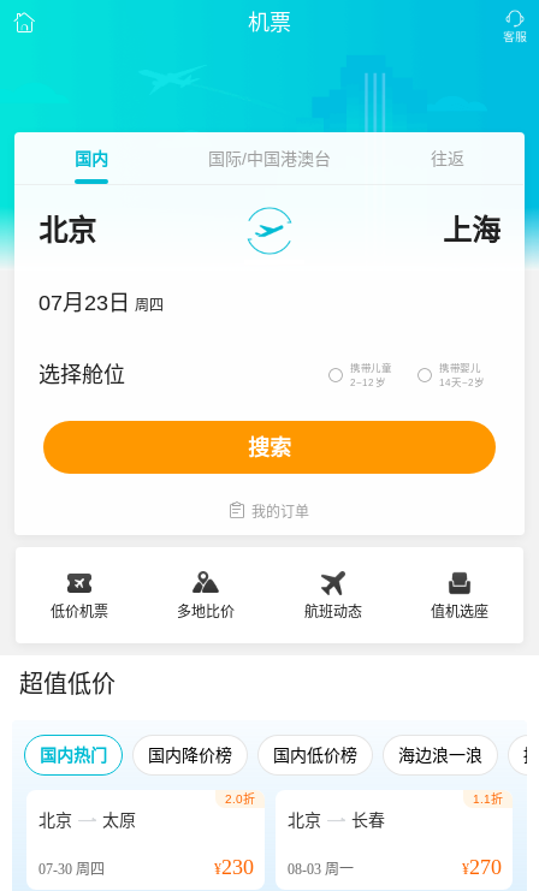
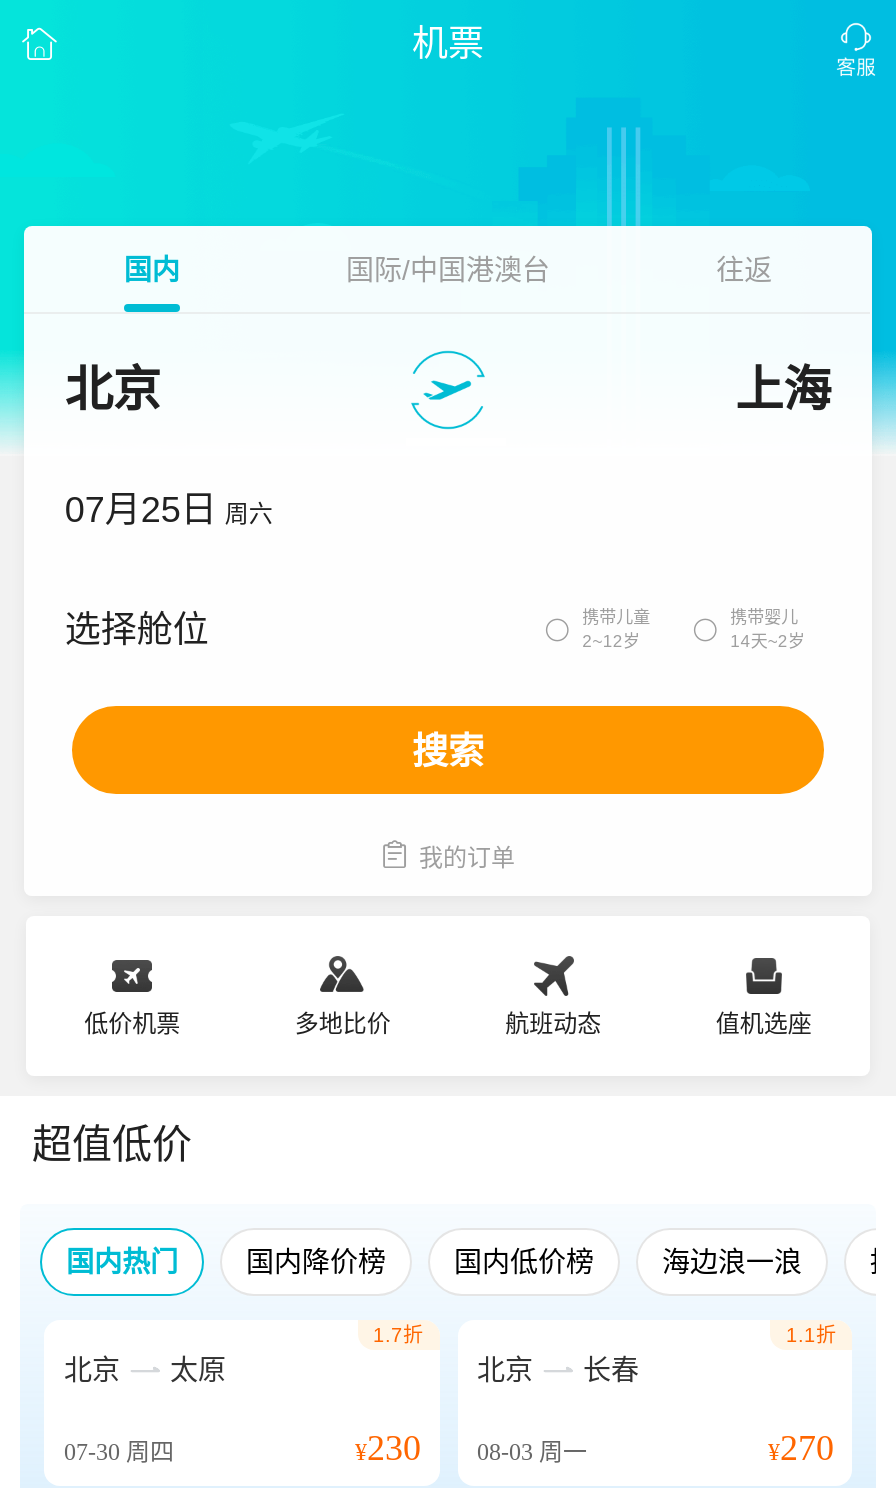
- 07月23日 周四
+ 07月25日 周六

- 2.0折
+ 1.7折
